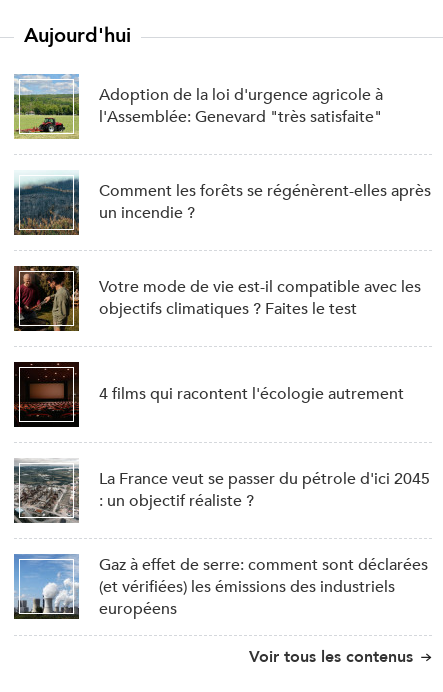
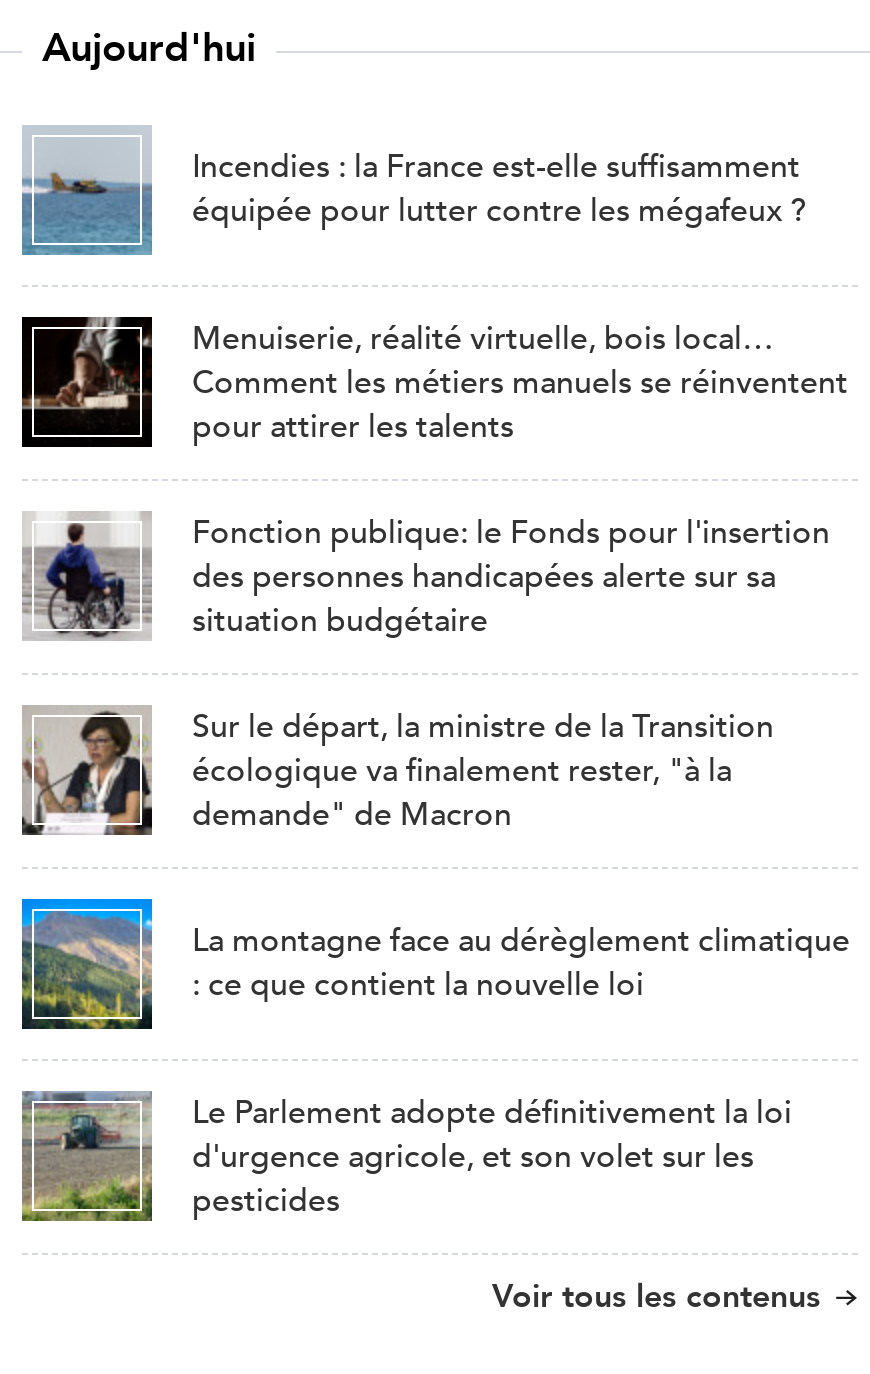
- [image]
- Adoption de la loi d'urgence agricole à
- l'Assemblée: Genevard "très satisfaite"
+ [image]
+ Incendies : la France est-elle suffisamment
+ équipée pour lutter contre les mégafeux ?

- [image]
- Comment les forêts se régénèrent-elles après
- un incendie ?
+ [image]
+ Menuiserie, réalité virtuelle, bois local…
+ Comment les métiers manuels se réinventent
+ pour attirer les talents

- [image]
- Votre mode de vie est-il compatible avec les
- objectifs climatiques ? Faites le test
+ [image]
+ Fonction publique: le Fonds pour l'insertion
+ des personnes handicapées alerte sur sa
+ situation budgétaire

- [image]
- 4 films qui racontent l'écologie autrement
+ [image]
+ Sur le départ, la ministre de la Transition
+ écologique va finalement rester, "à la
+ demande" de Macron

- [image]
- La France veut se passer du pétrole d'ici 2045
- : un objectif réaliste ?
+ [image]
+ La montagne face au dérèglement climatique
+ : ce que contient la nouvelle loi

- [image]
- Gaz à effet de serre: comment sont déclarées
- (et vérifiées) les émissions des industriels
- européens
+ [image]
+ Le Parlement adopte définitivement la loi
+ d'urgence agricole, et son volet sur les
+ pesticides
